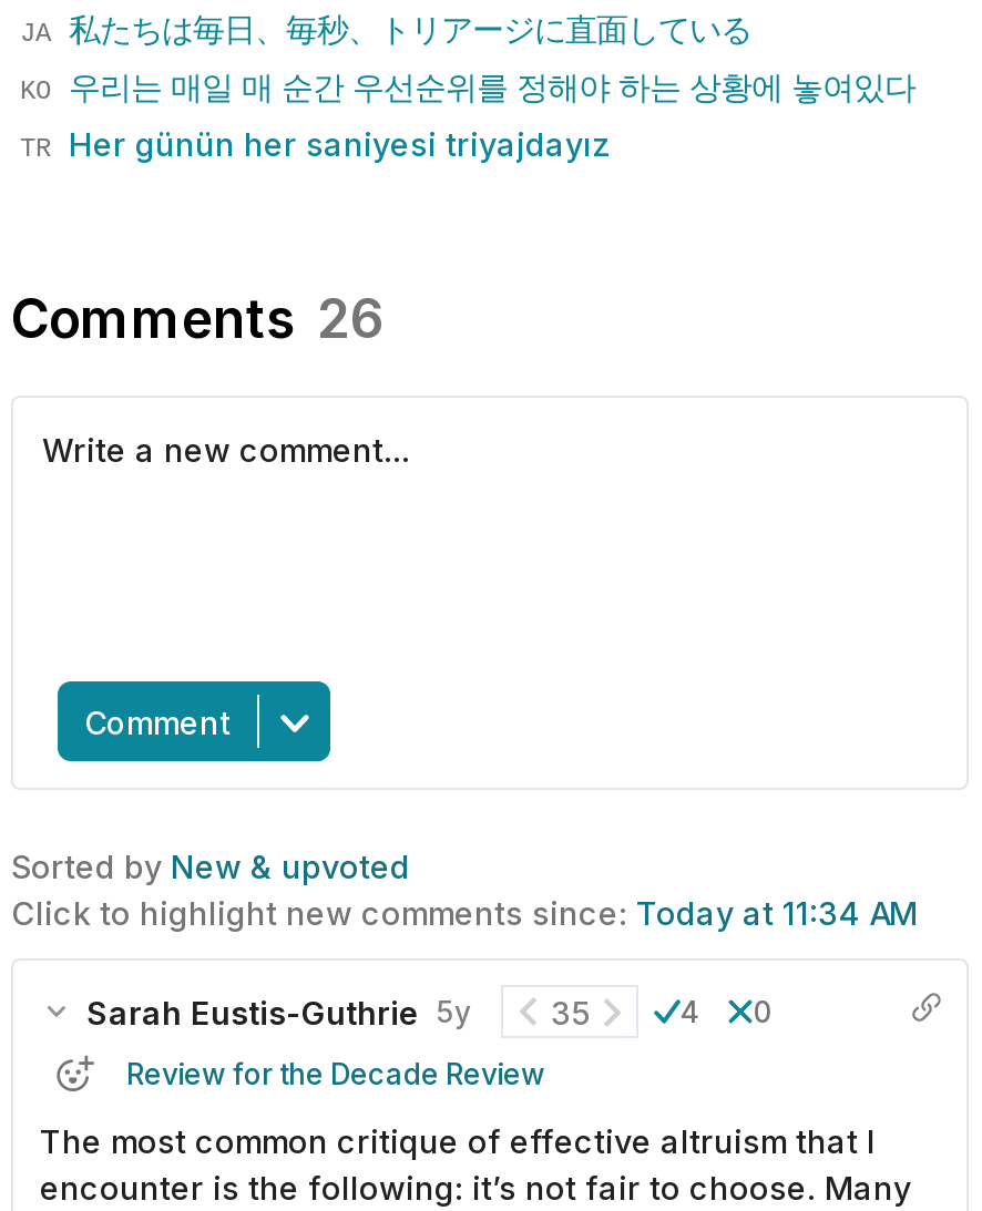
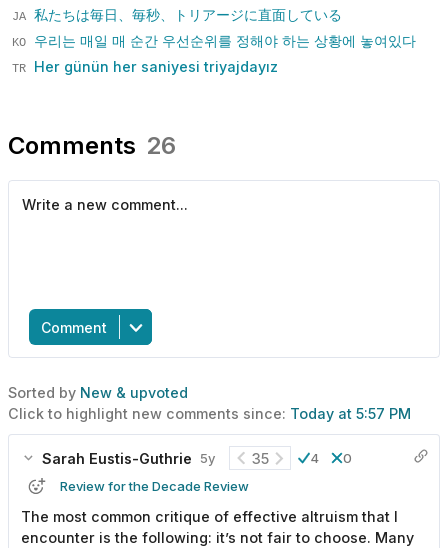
- Click to highlight new comments since: Today at 11:34 AM
+ Click to highlight new comments since: Today at 5:57 PM
